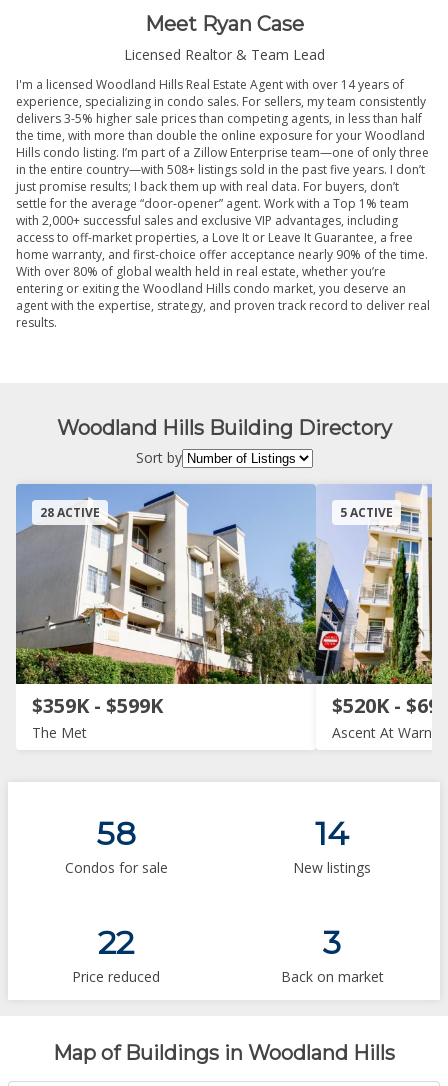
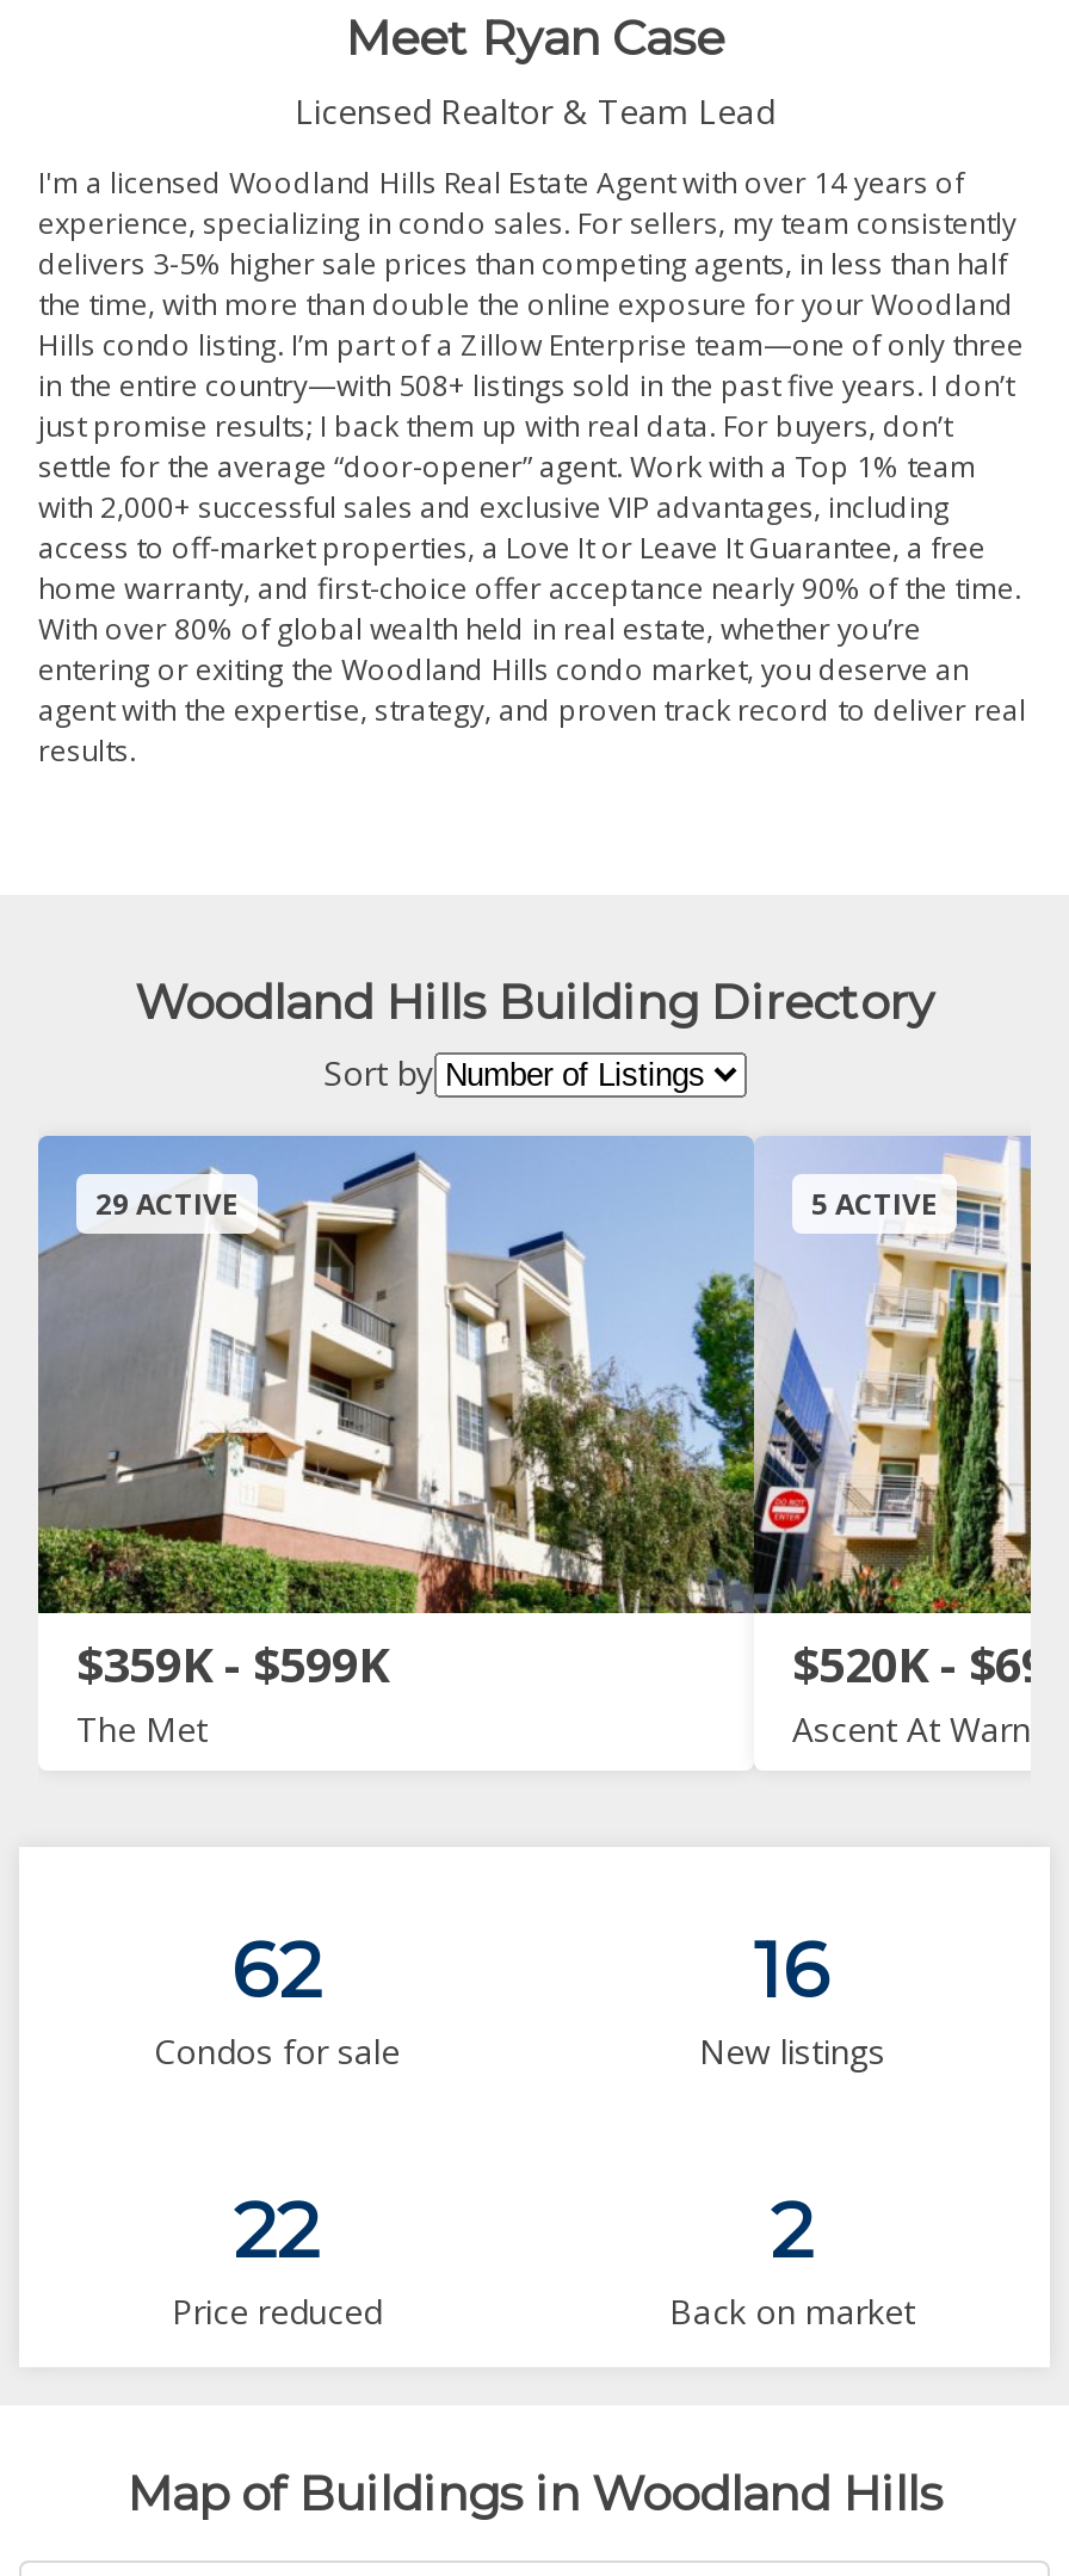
- 28 ACTIVE
+ 29 ACTIVE

- 58
+ 62

- 14
+ 16

- 3
+ 2
